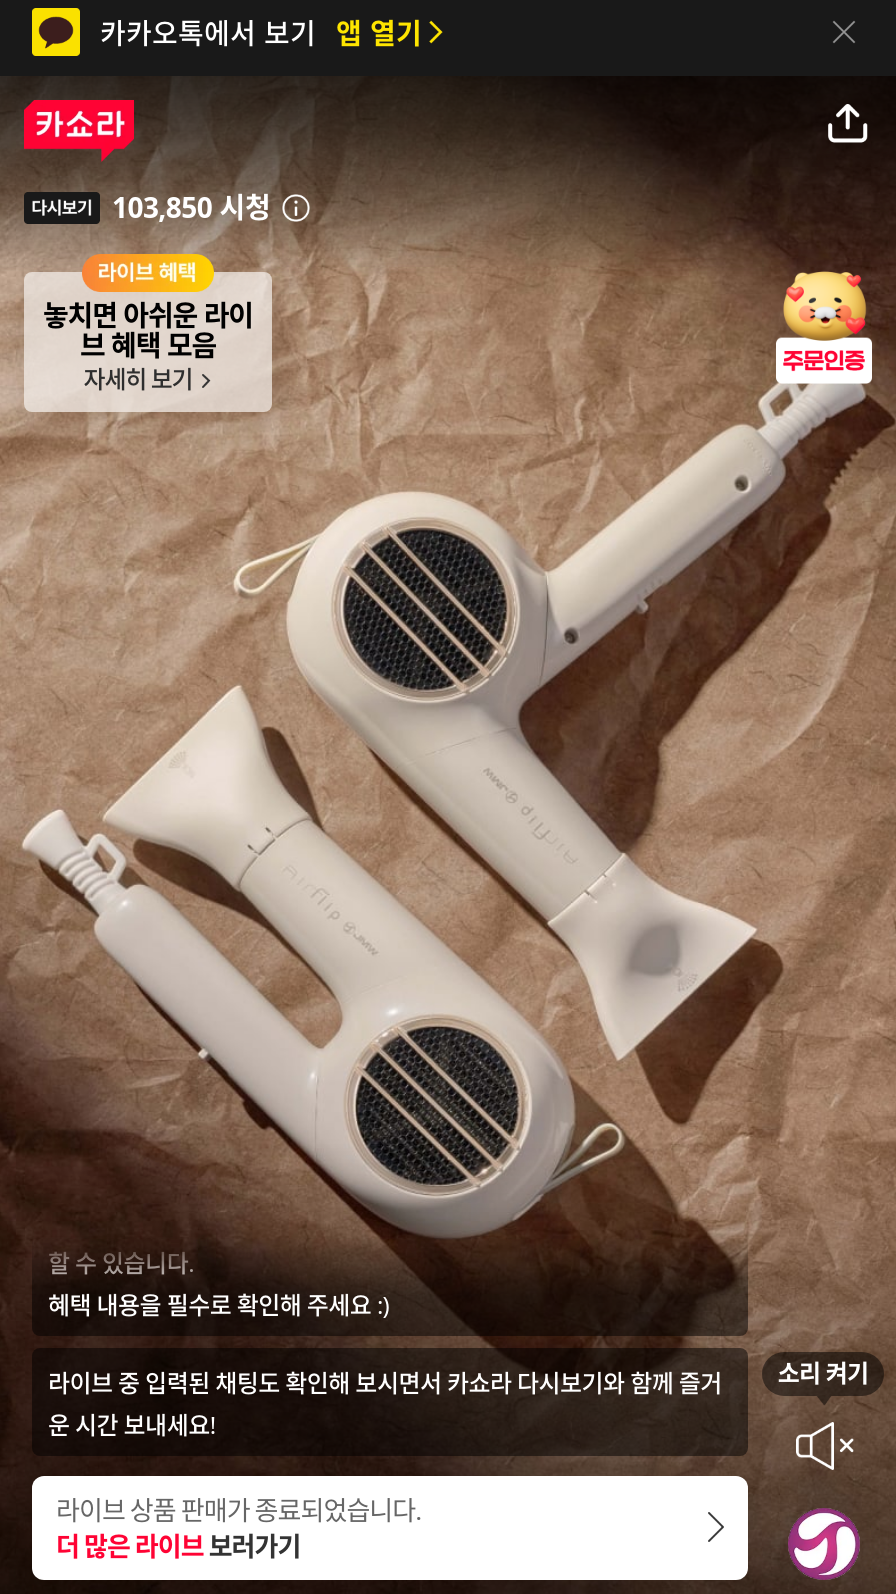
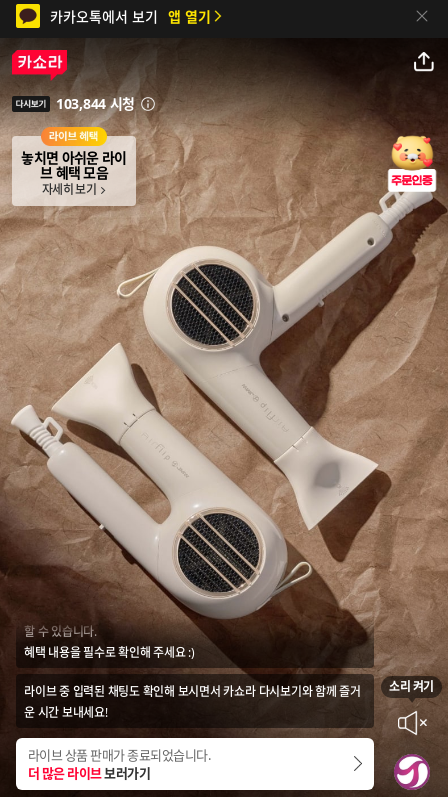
- 103,850 시청
+ 103,844 시청
